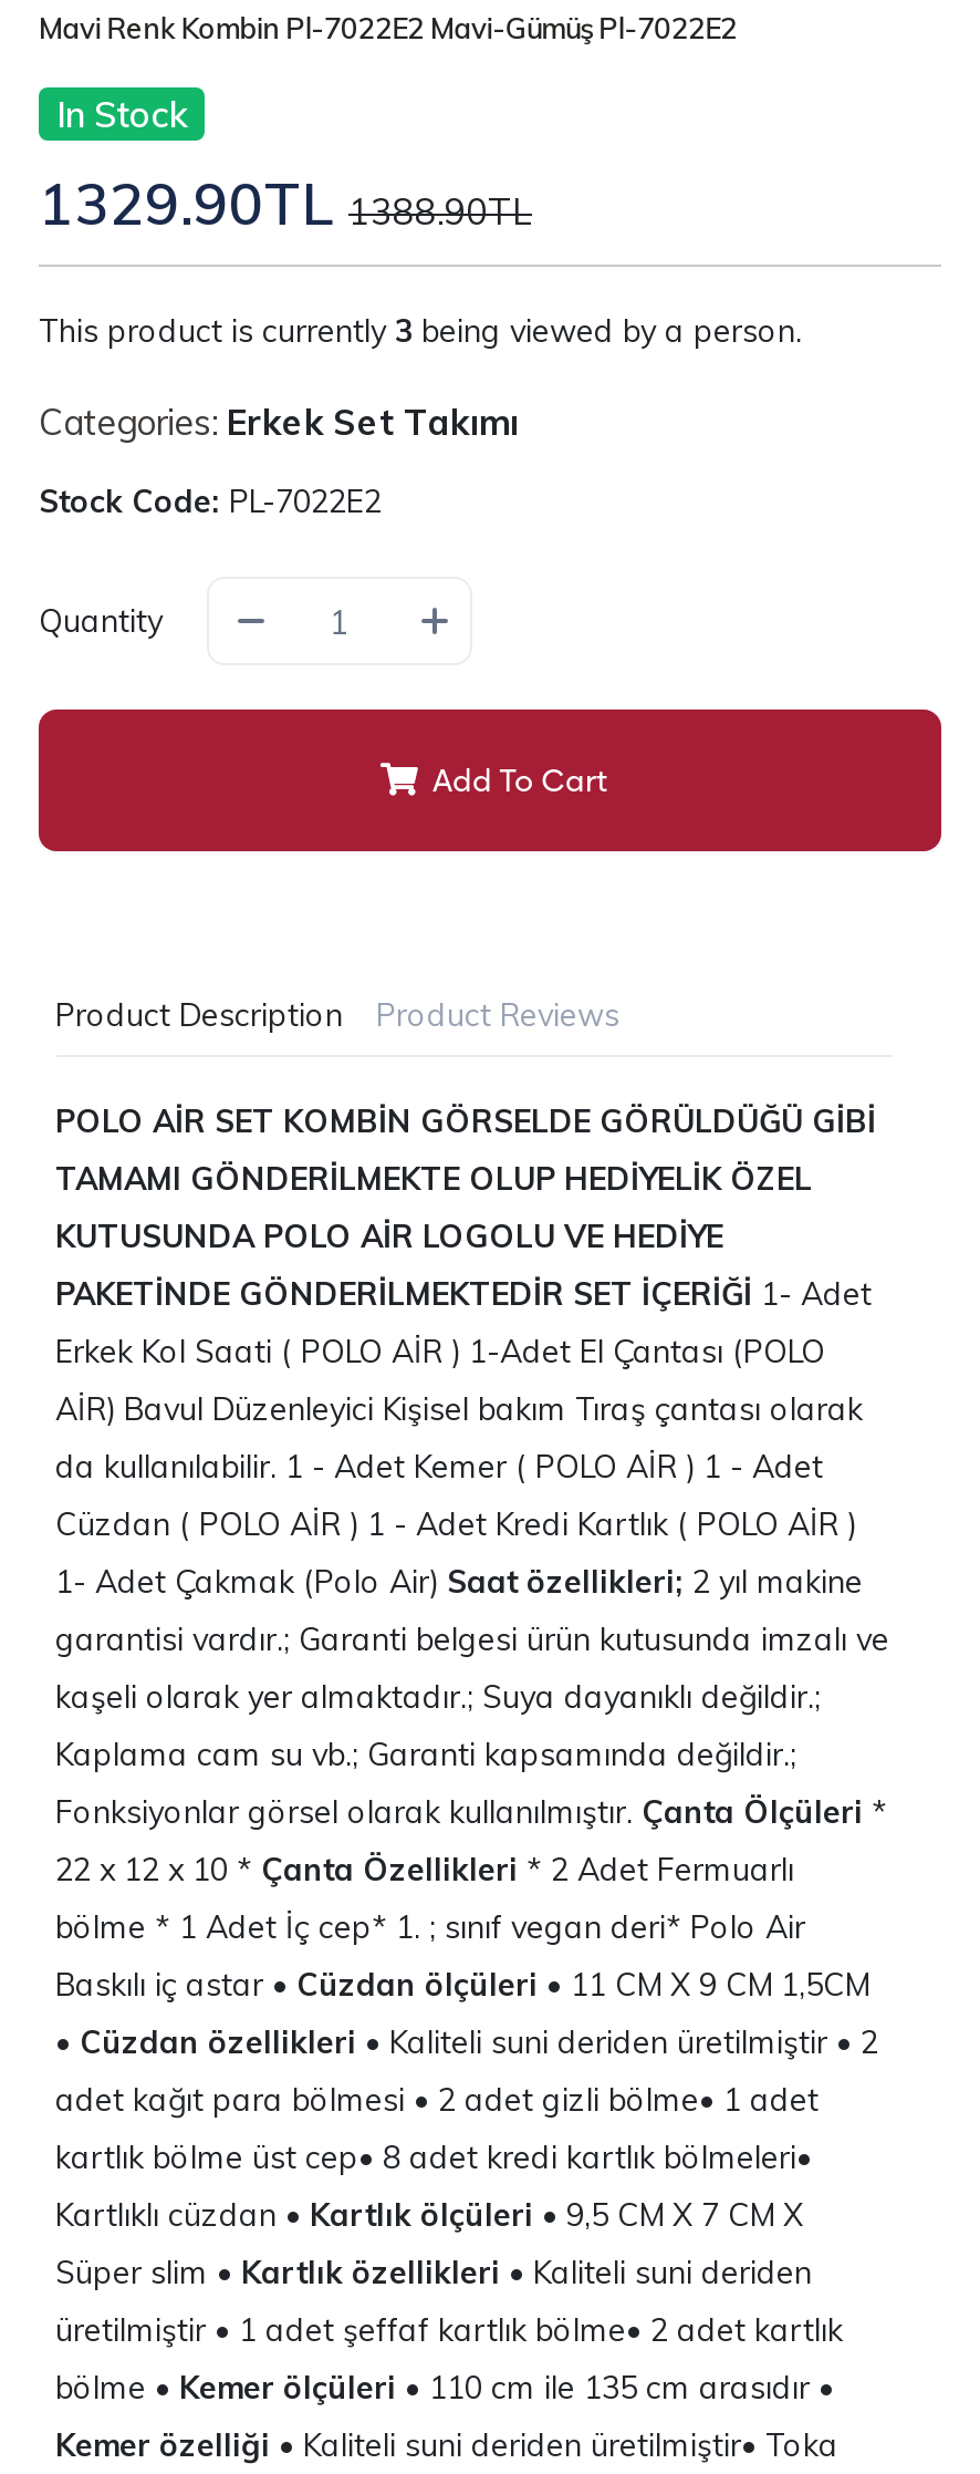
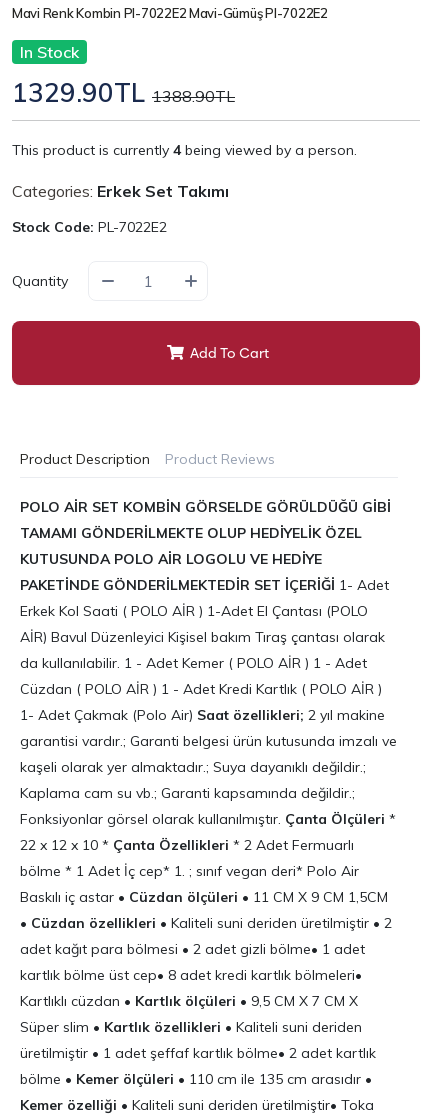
- This product is currently 3 being viewed by a person.
+ This product is currently 4 being viewed by a person.
